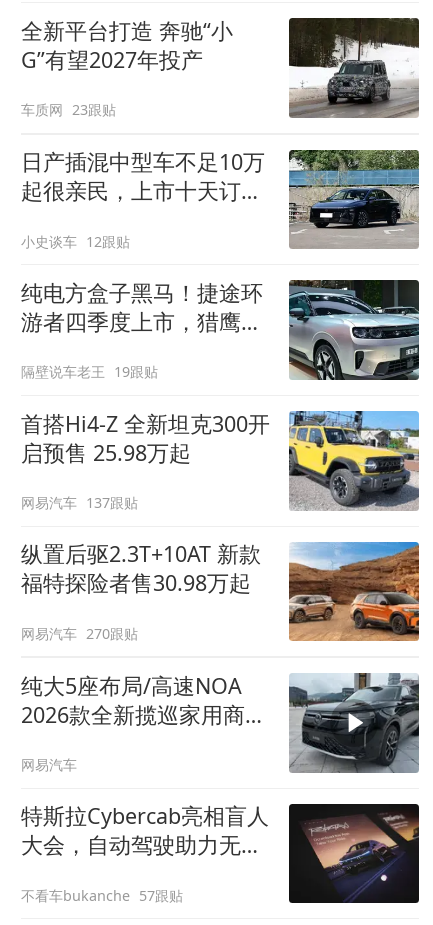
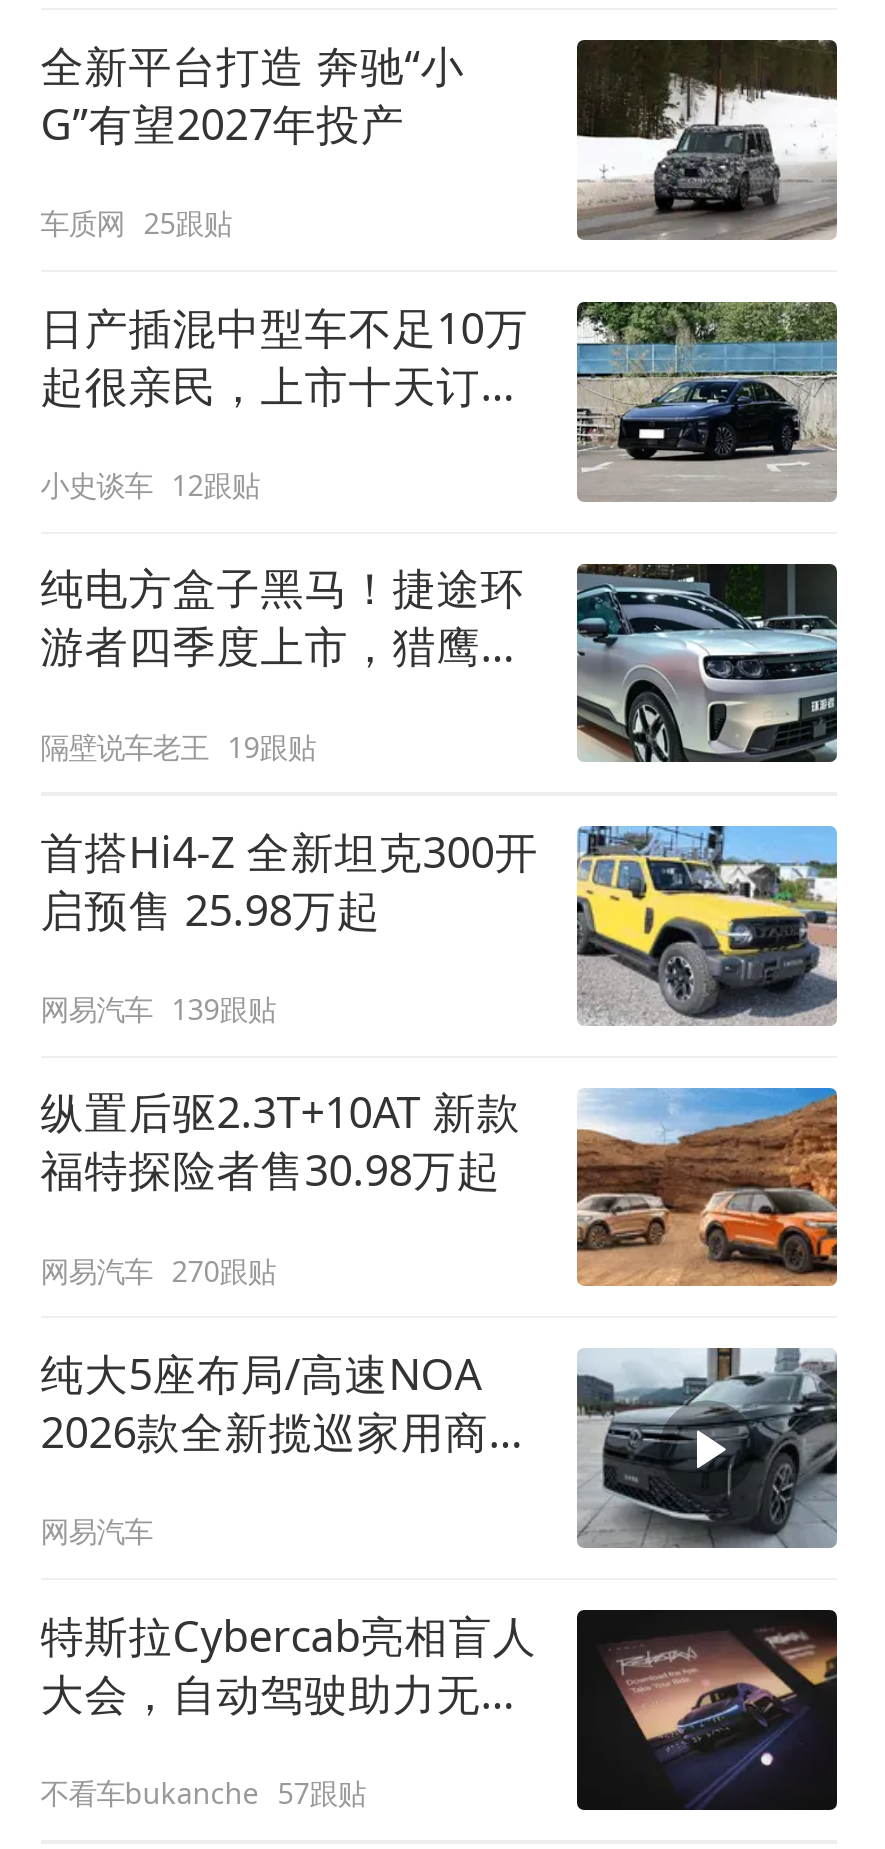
- 车质网 23跟贴
+ 车质网 25跟贴

- 网易汽车 137跟贴
+ 网易汽车 139跟贴
